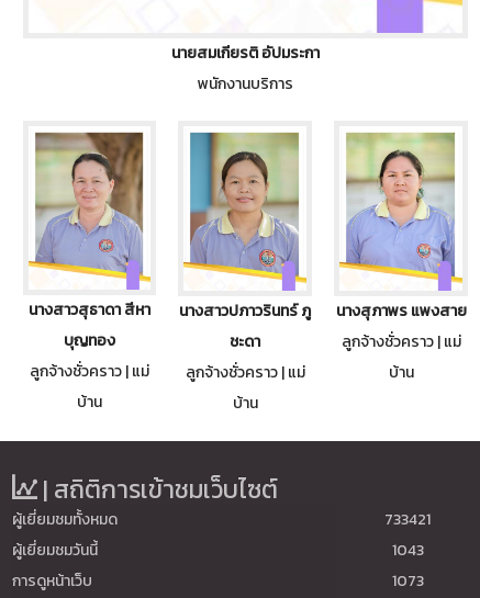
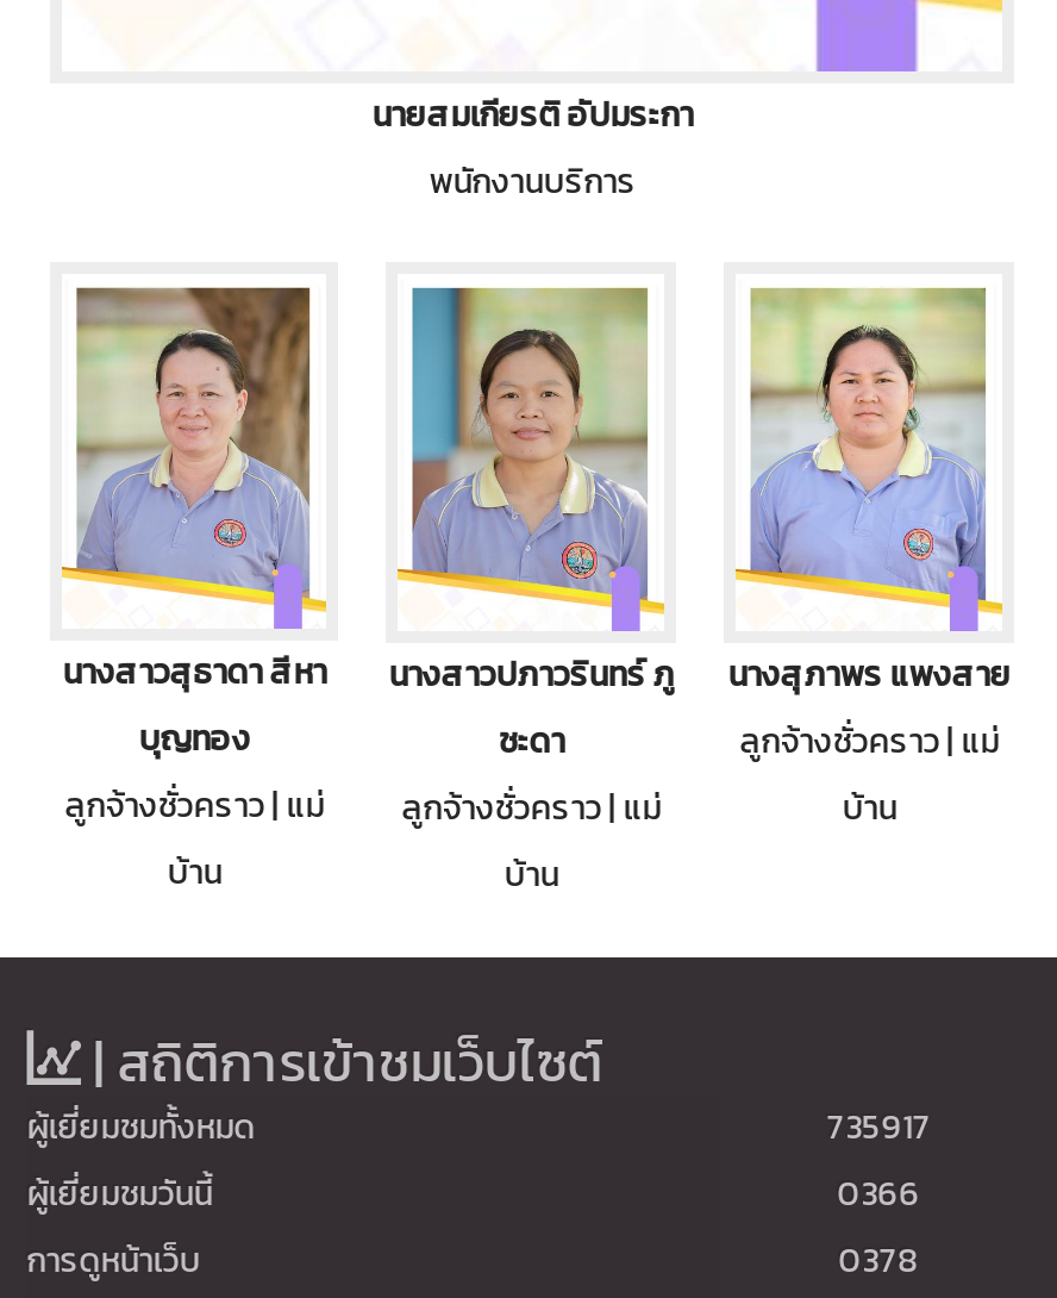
- 733421
+ 735917

- 1043
+ 0366

- 1073
+ 0378
